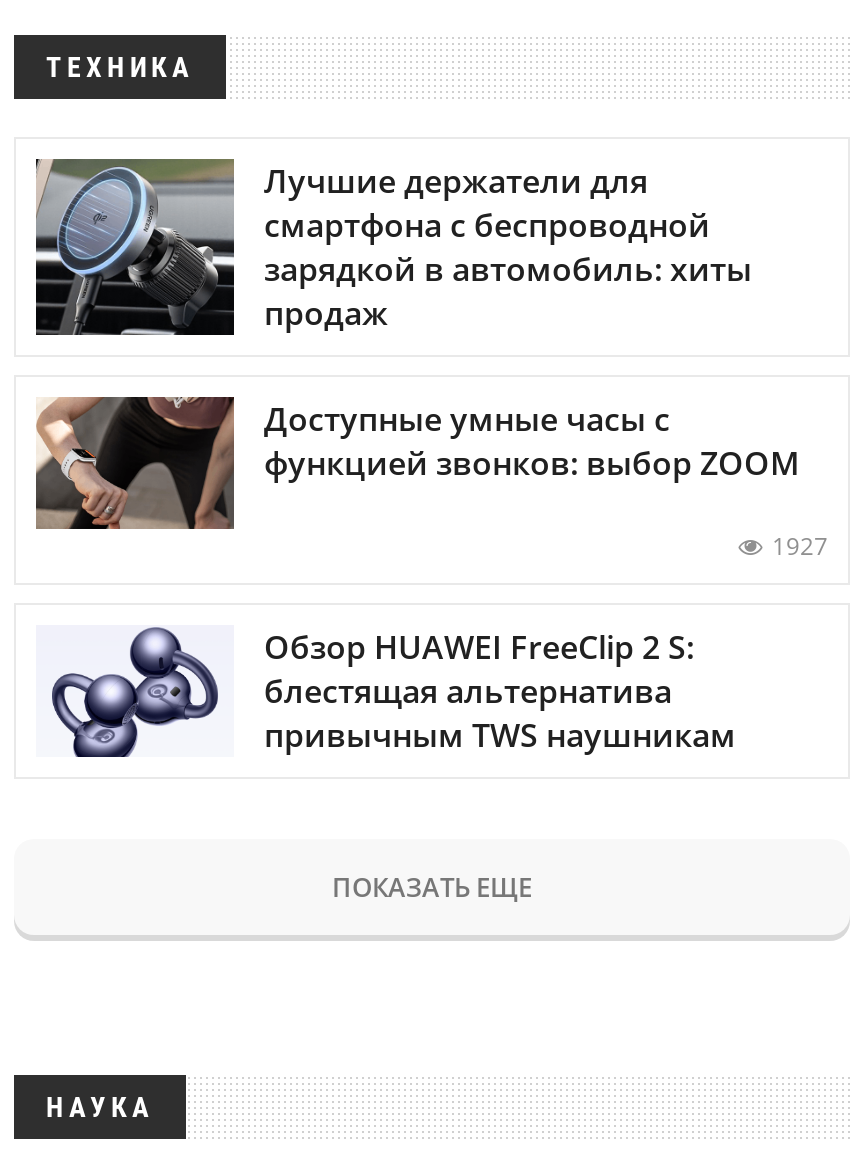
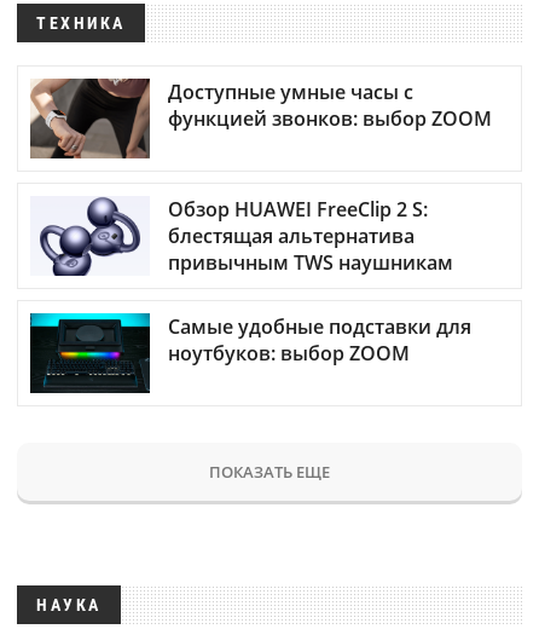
- [image]
- Лучшие держатели для
- смартфона с беспроводной
- зарядкой в автомобиль: хиты
- продаж

moved up: [image] | Доступные умные часы с | функцией звонков: выбор ZOOM

- 1927

moved up: [image] | Обзор HUAWEI FreeClip 2 S: | блестящая альтернатива | привычным TWS наушникам

+ [image]
+ Самые удобные подставки для
+ ноутбуков: выбор ZOOM
